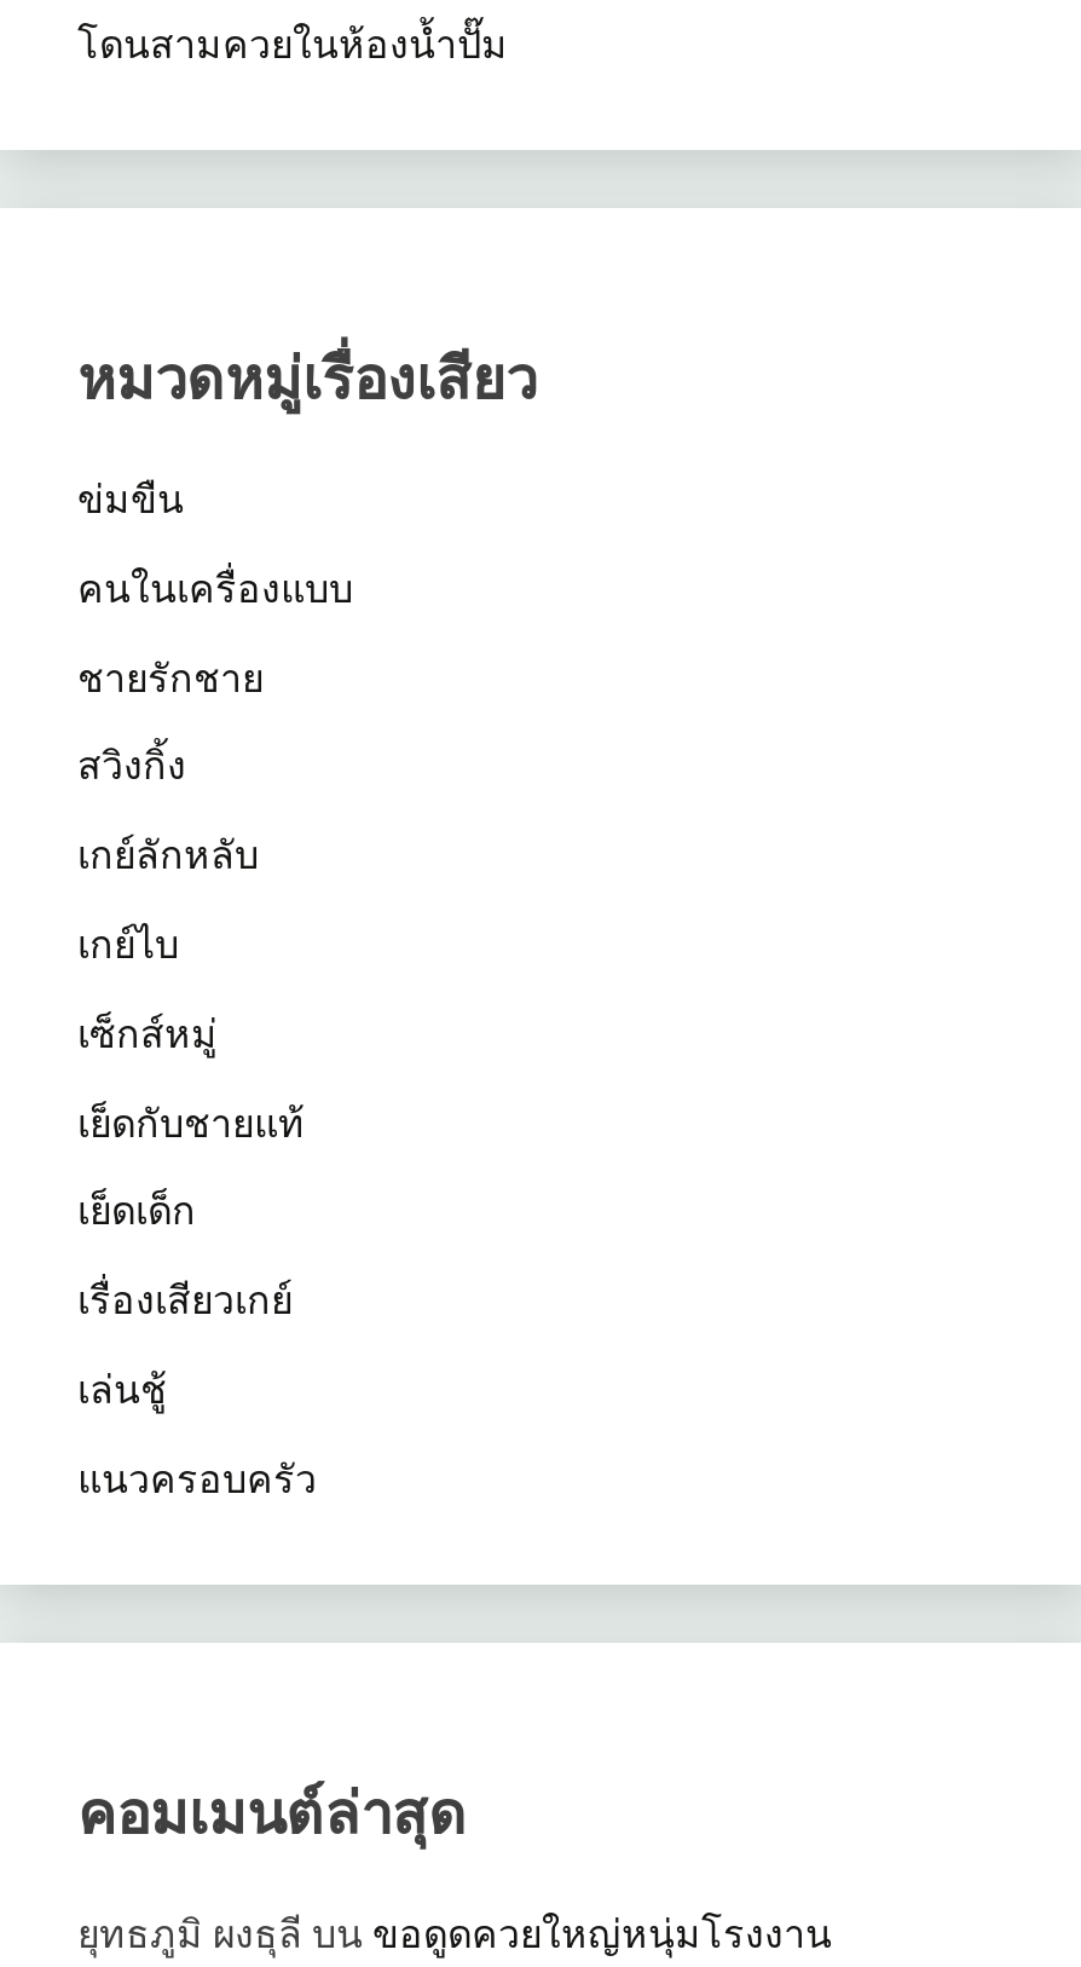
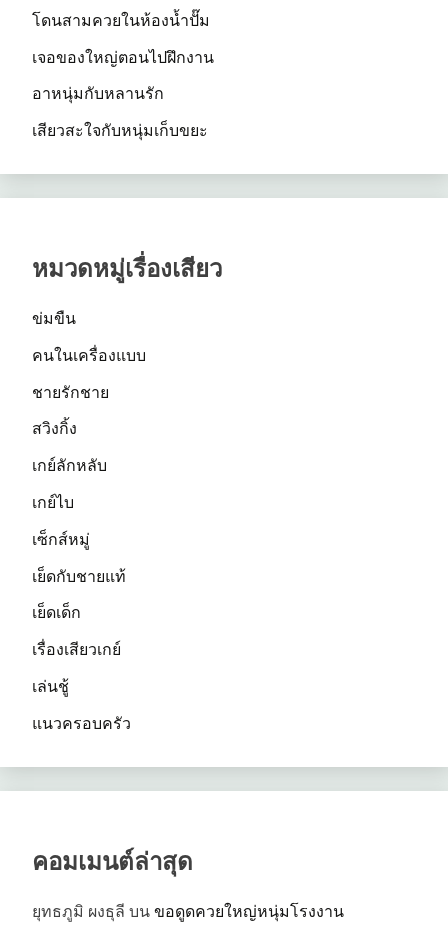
+ เจอของใหญ่ตอนไปฝึกงาน
+ อาหนุ่มกับหลานรัก
+ เสียวสะใจกับหนุ่มเก็บขยะ
